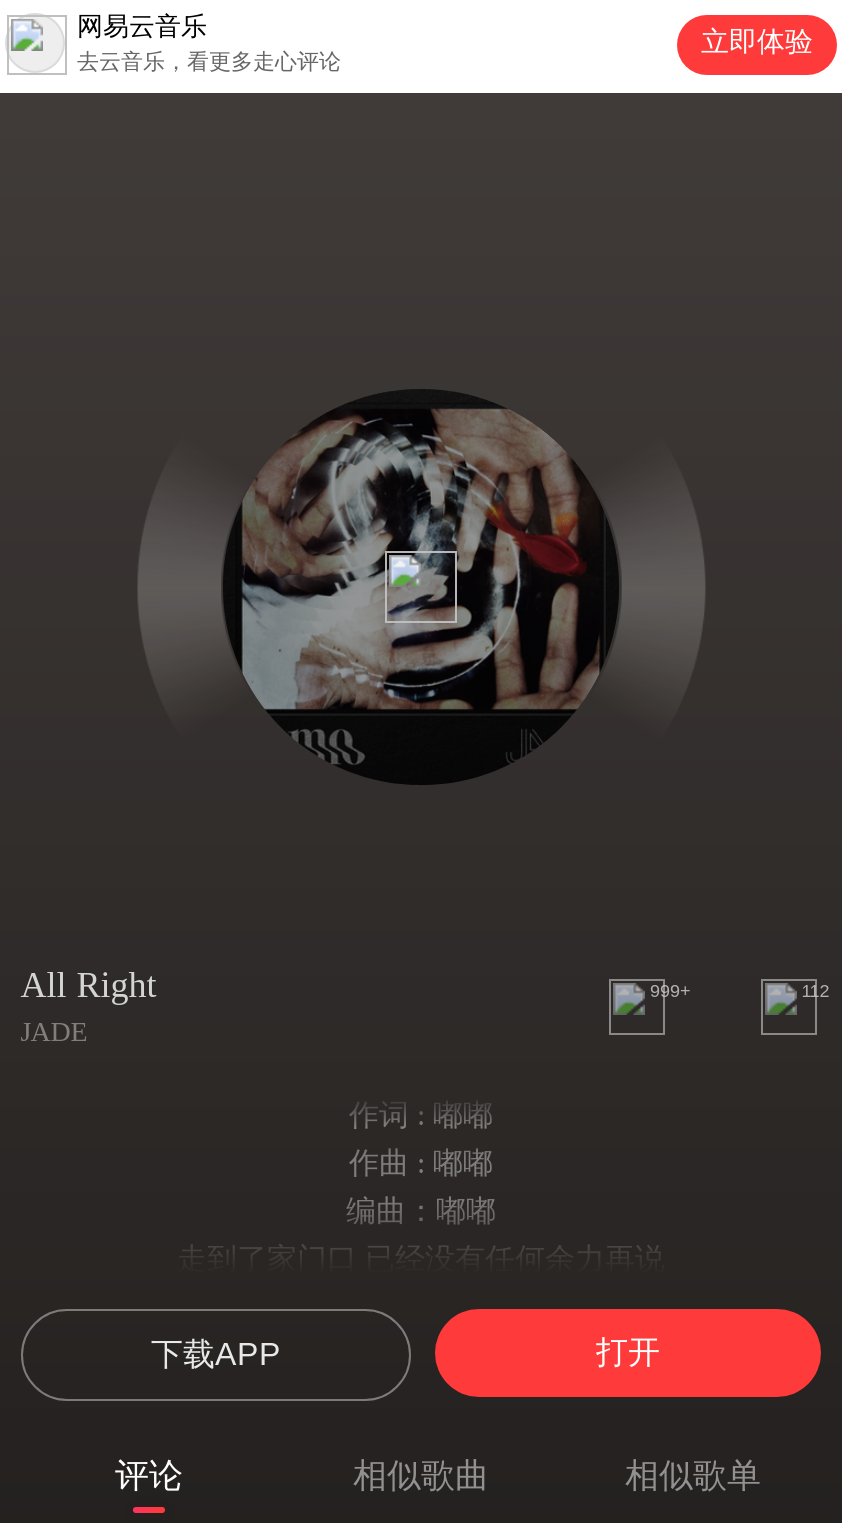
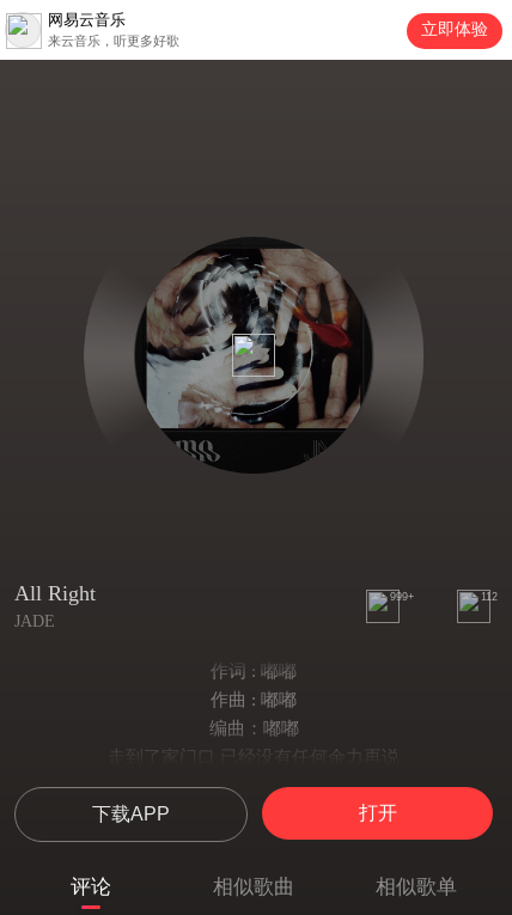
- 去云音乐，看更多走心评论
+ 来云音乐，听更多好歌
